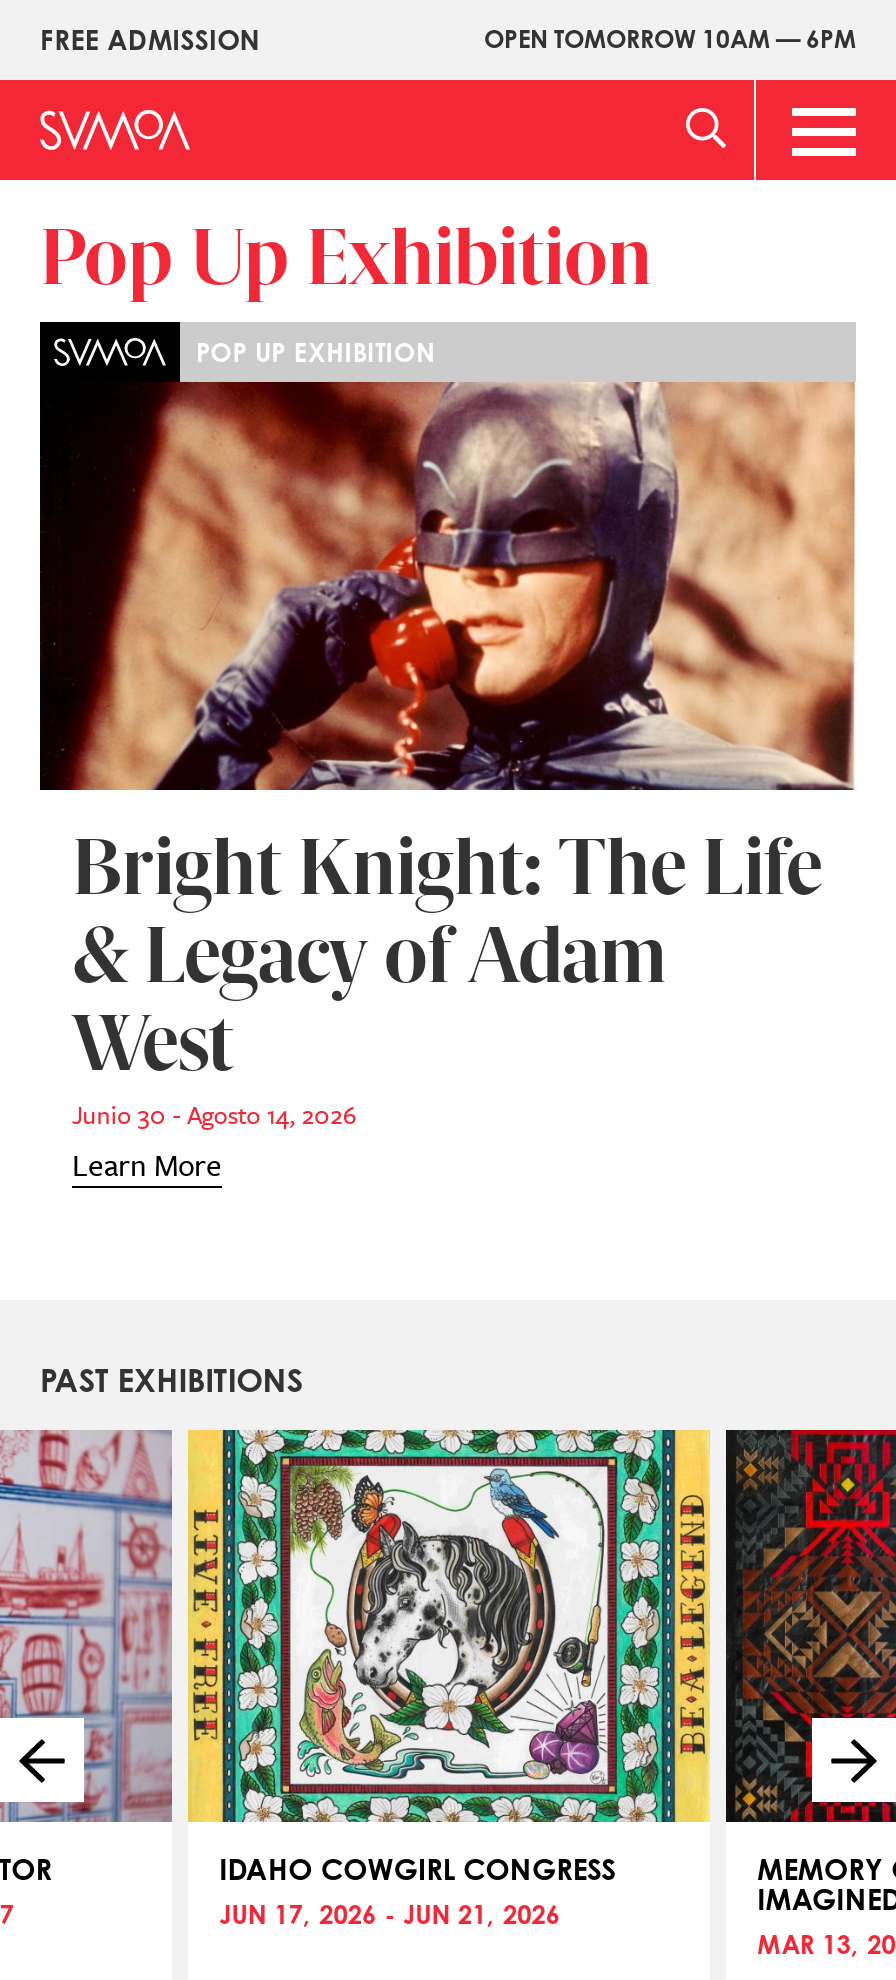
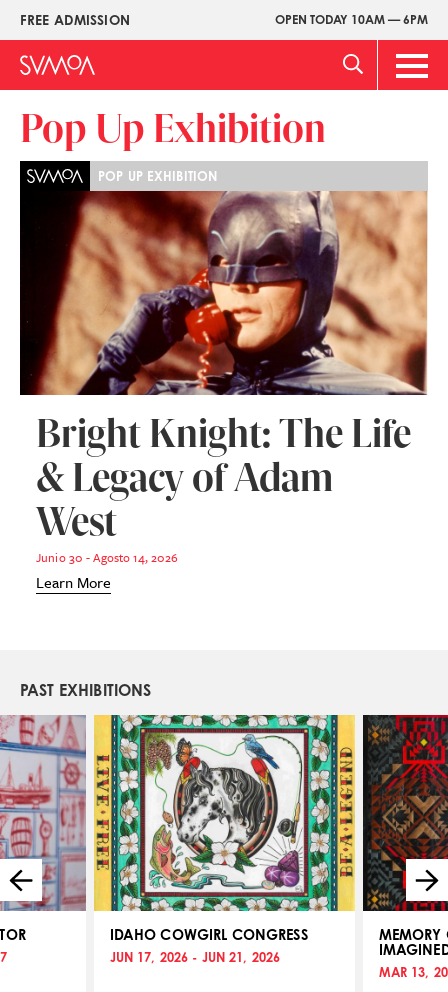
- OPEN TOMORROW 10AM — 6PM
+ OPEN TODAY 10AM — 6PM
